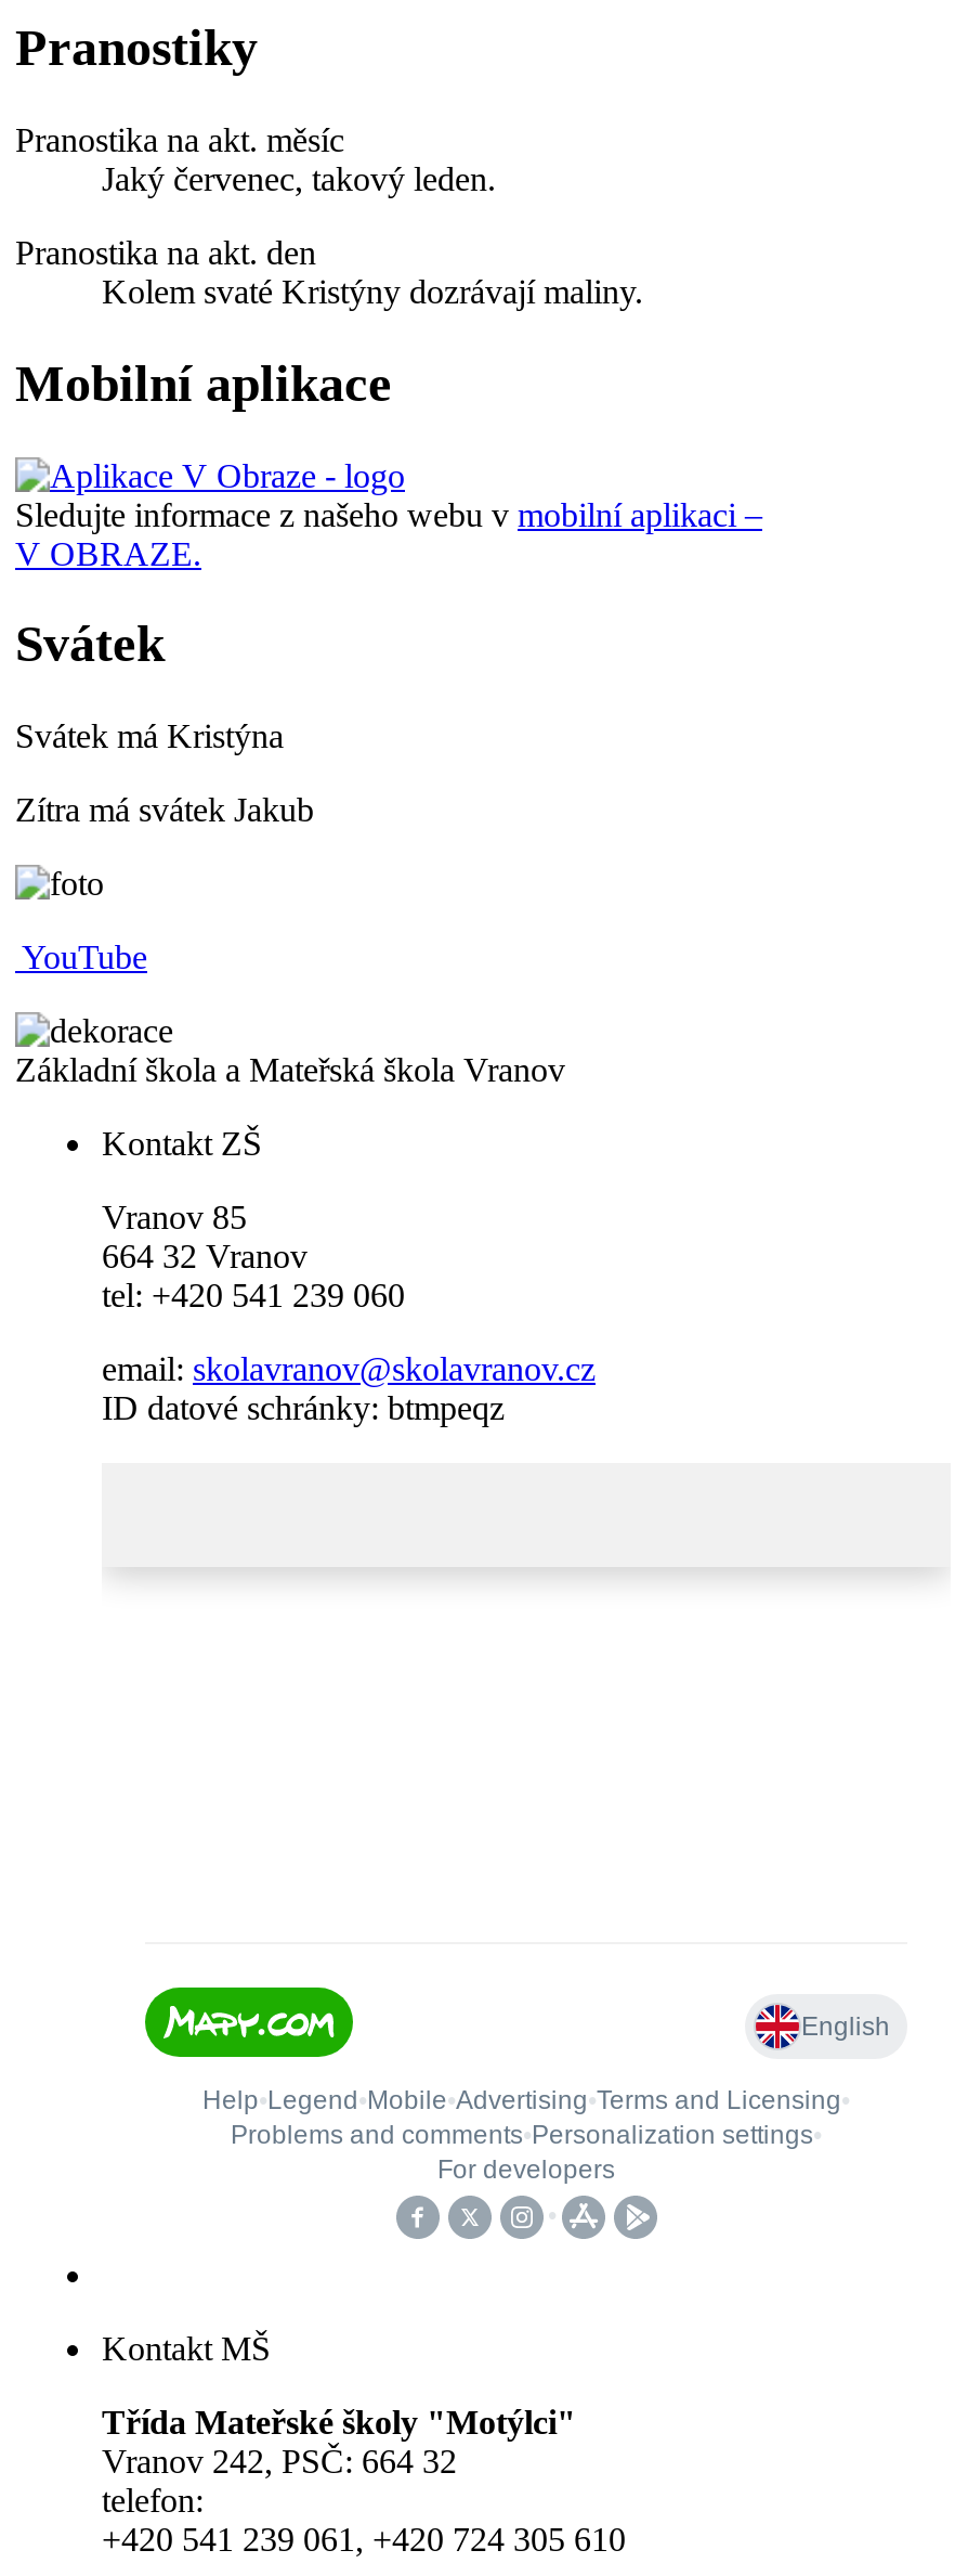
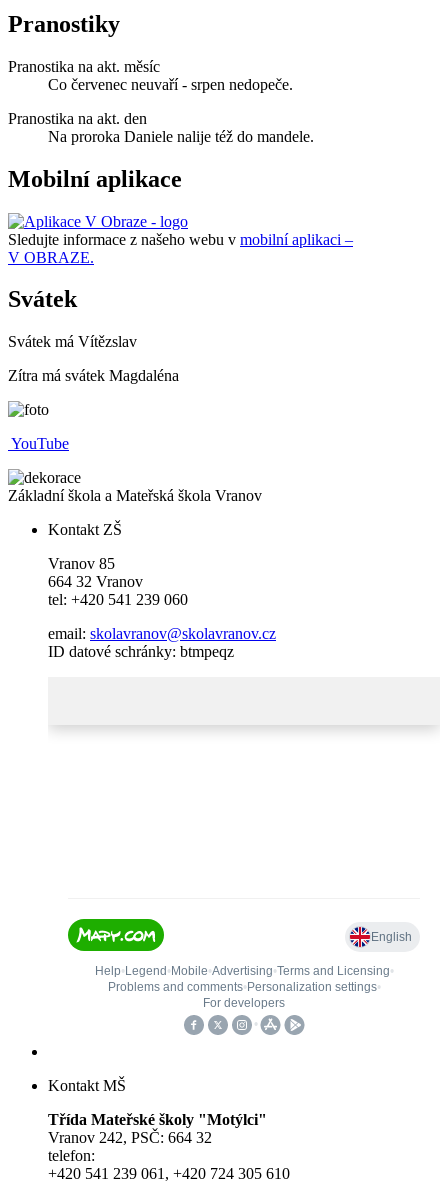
- Jaký červenec, takový leden.
+ Co červenec neuvaří - srpen nedopeče.

- Kolem svaté Kristýny dozrávají maliny.
+ Na proroka Daniele nalije též do mandele.

- Svátek má Kristýna
+ Svátek má Vítězslav

- Zítra má svátek Jakub
+ Zítra má svátek Magdaléna
